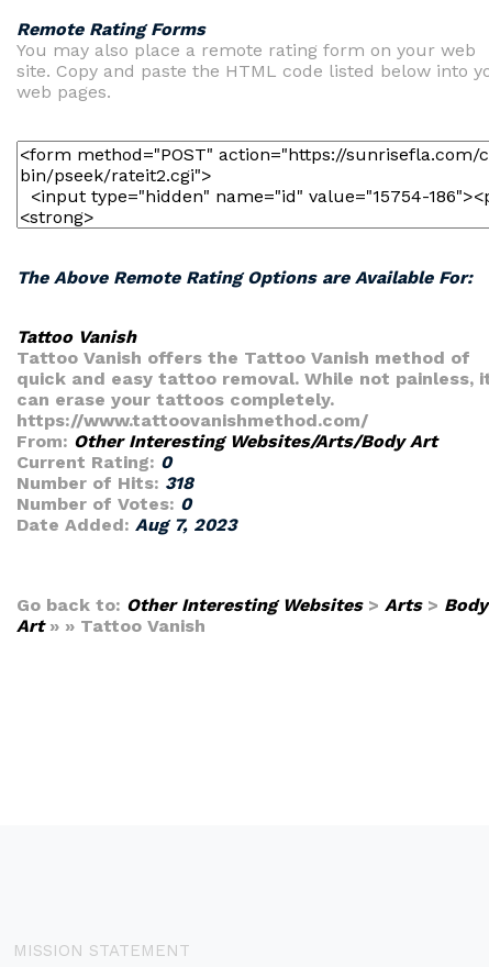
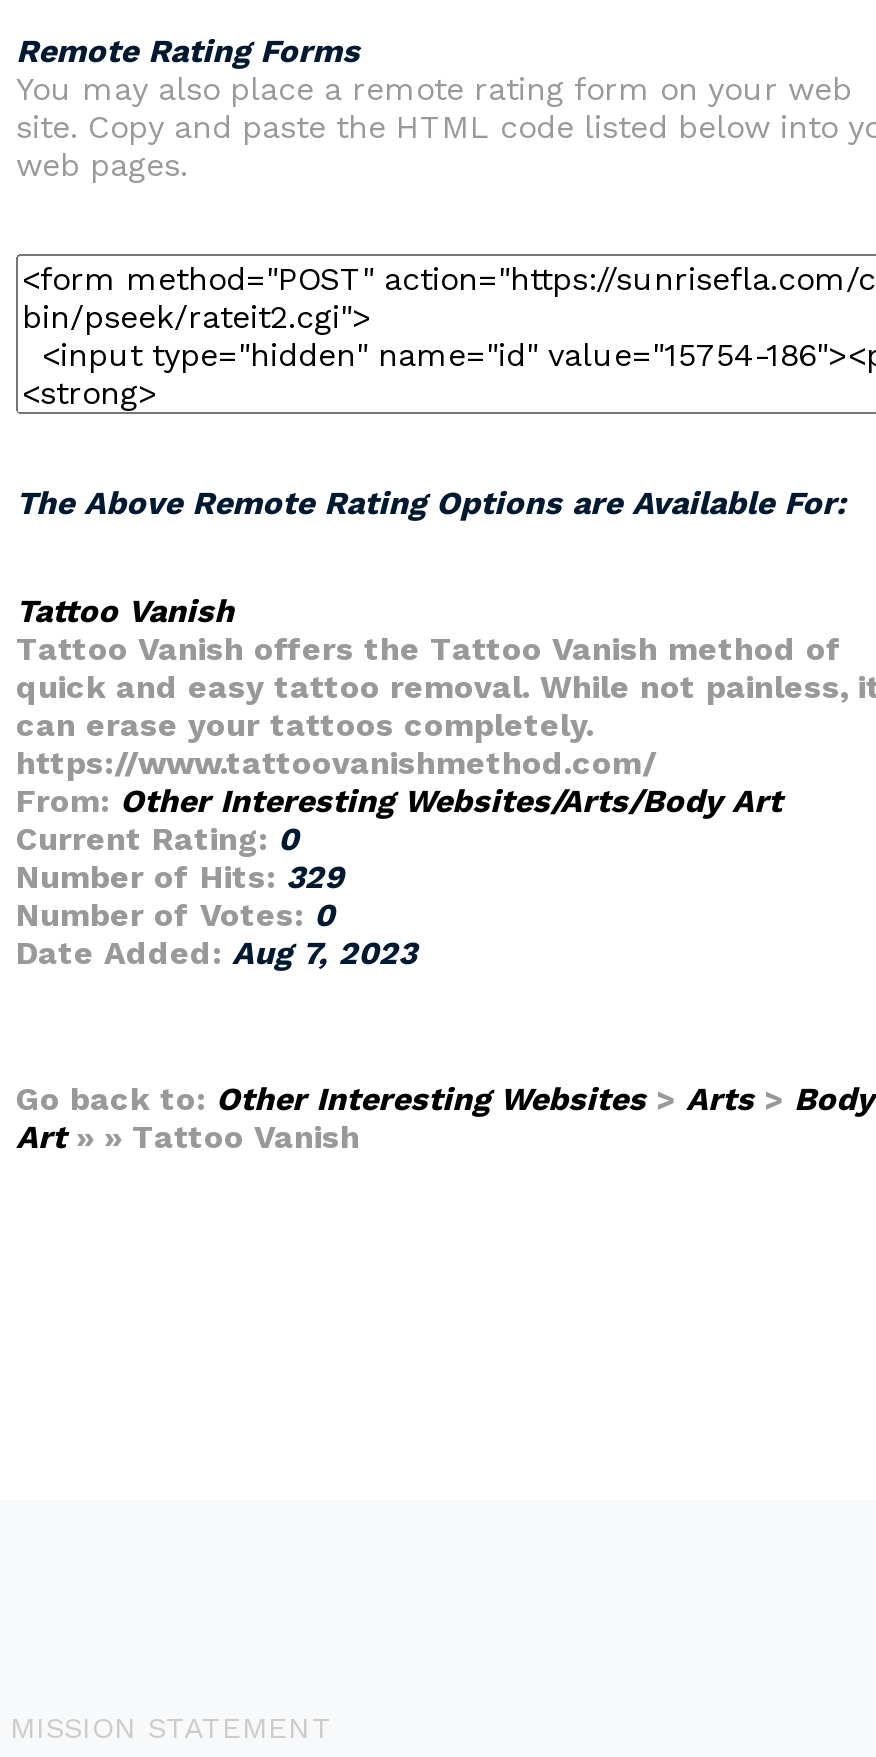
- Number of Hits: 318
+ Number of Hits: 329
